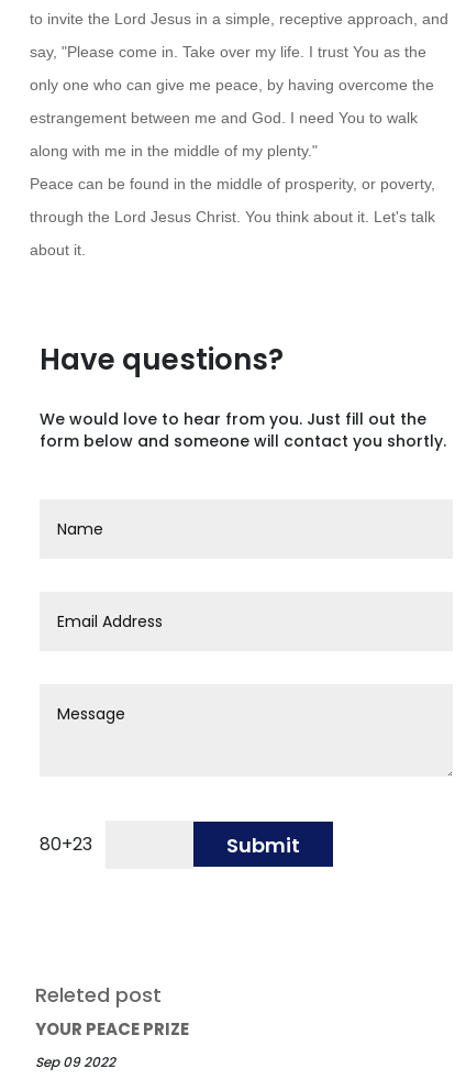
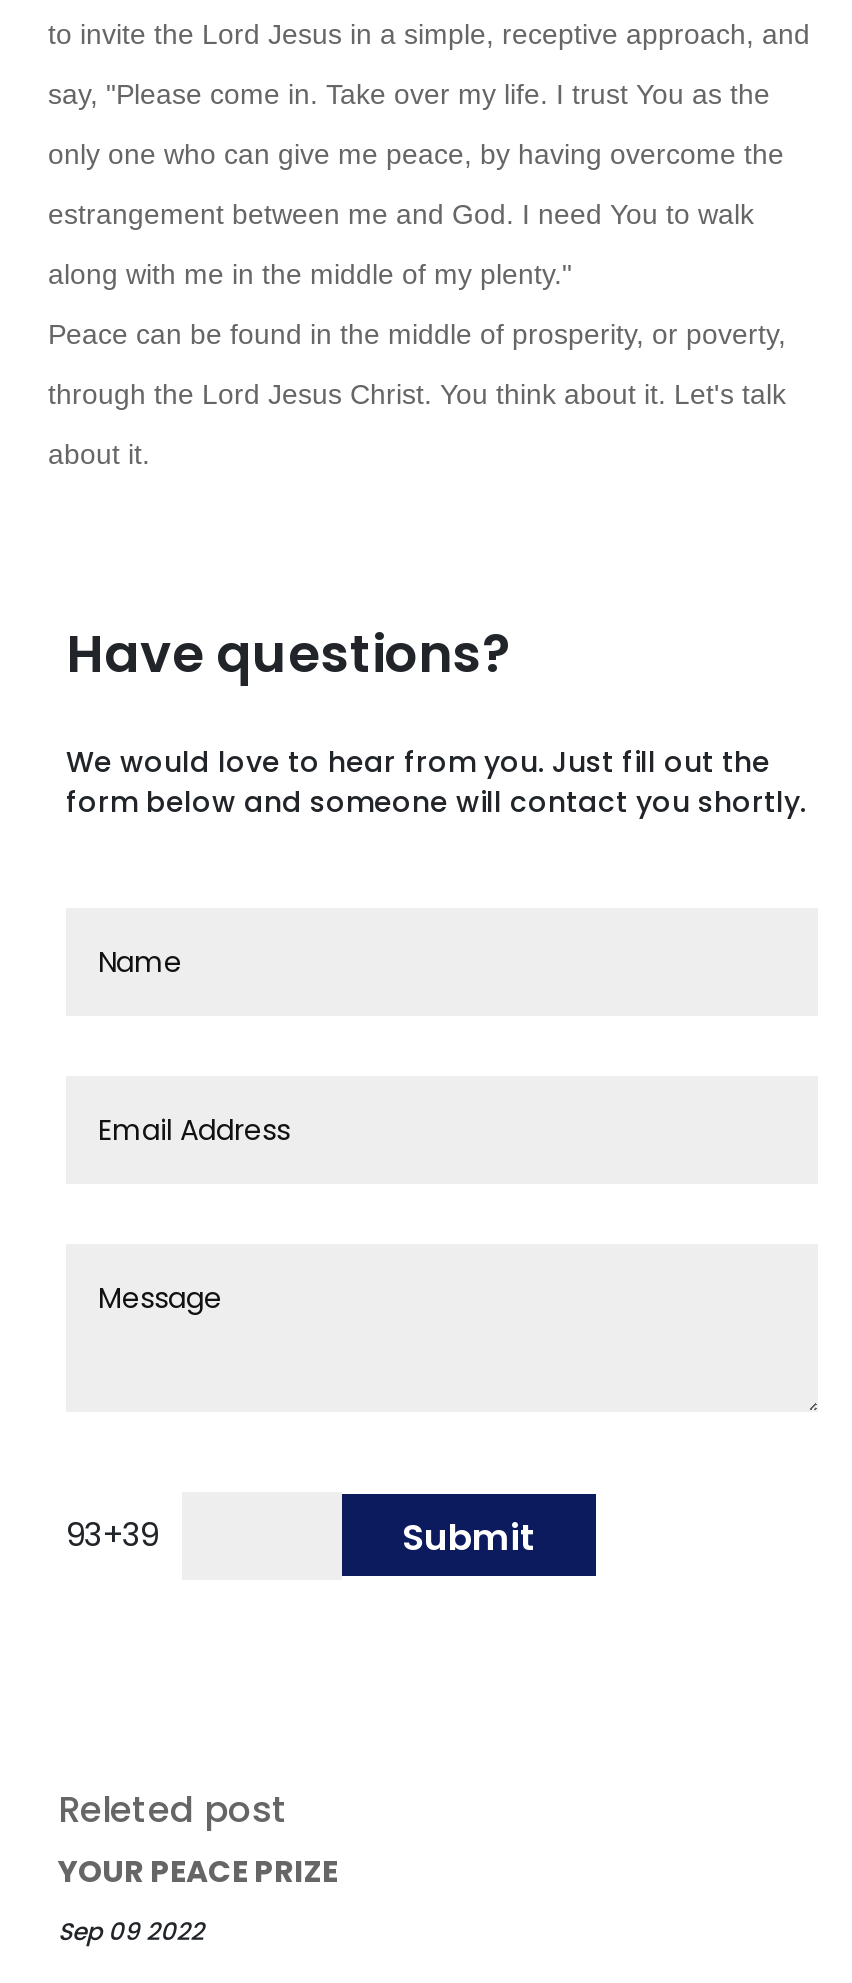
- 80+23
+ 93+39
